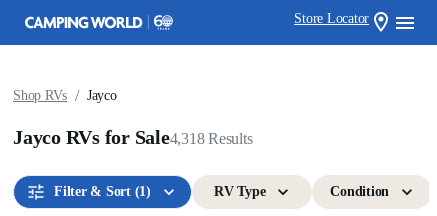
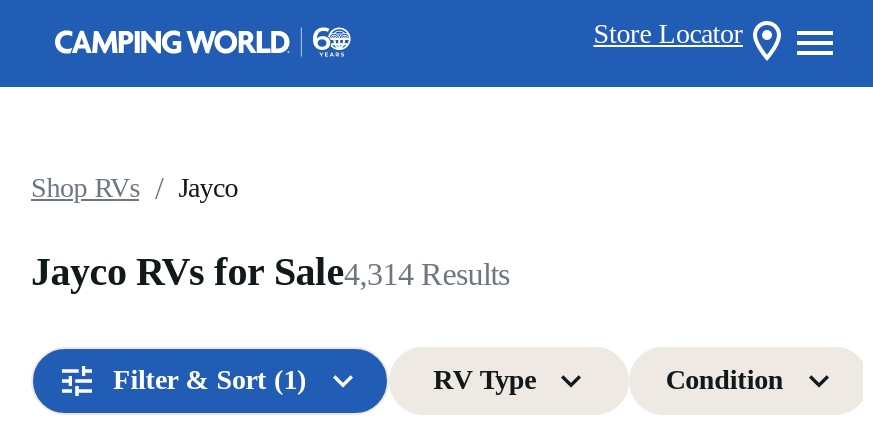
- Jayco RVs for Sale4,318 Results
+ Jayco RVs for Sale4,314 Results
